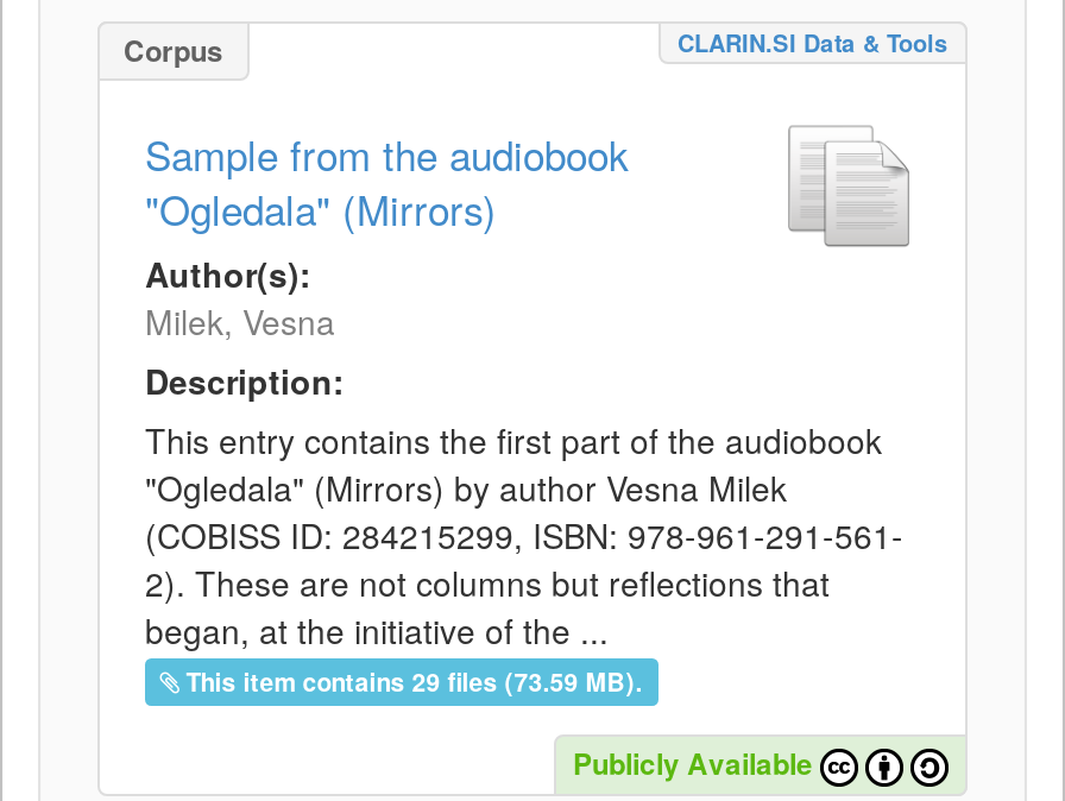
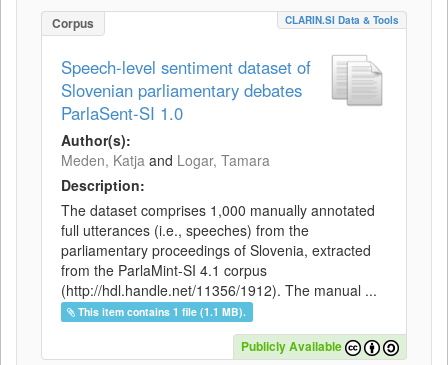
- Sample from the audiobook
- "Ogledala" (Mirrors)
+ Speech-level sentiment dataset of
+ Slovenian parliamentary debates
+ ParlaSent-SI 1.0

- Milek, Vesna
+ Meden, Katja and Logar, Tamara

- This entry contains the first part of the audiobook
- "Ogledala" (Mirrors) by author Vesna Milek
- (COBISS ID: 284215299, ISBN: 978-961-291-561-
- 2). These are not columns but reflections that
- began, at the initiative of the ...
- This item contains 29 files (73.59 MB).
+ The dataset comprises 1,000 manually annotated
+ full utterances (i.e., speeches) from the
+ parliamentary proceedings of Slovenia, extracted
+ from the ParlaMint-SI 4.1 corpus
+ (http://hdl.handle.net/11356/1912). The manual ...
+ This item contains 1 file (1.1 MB).
